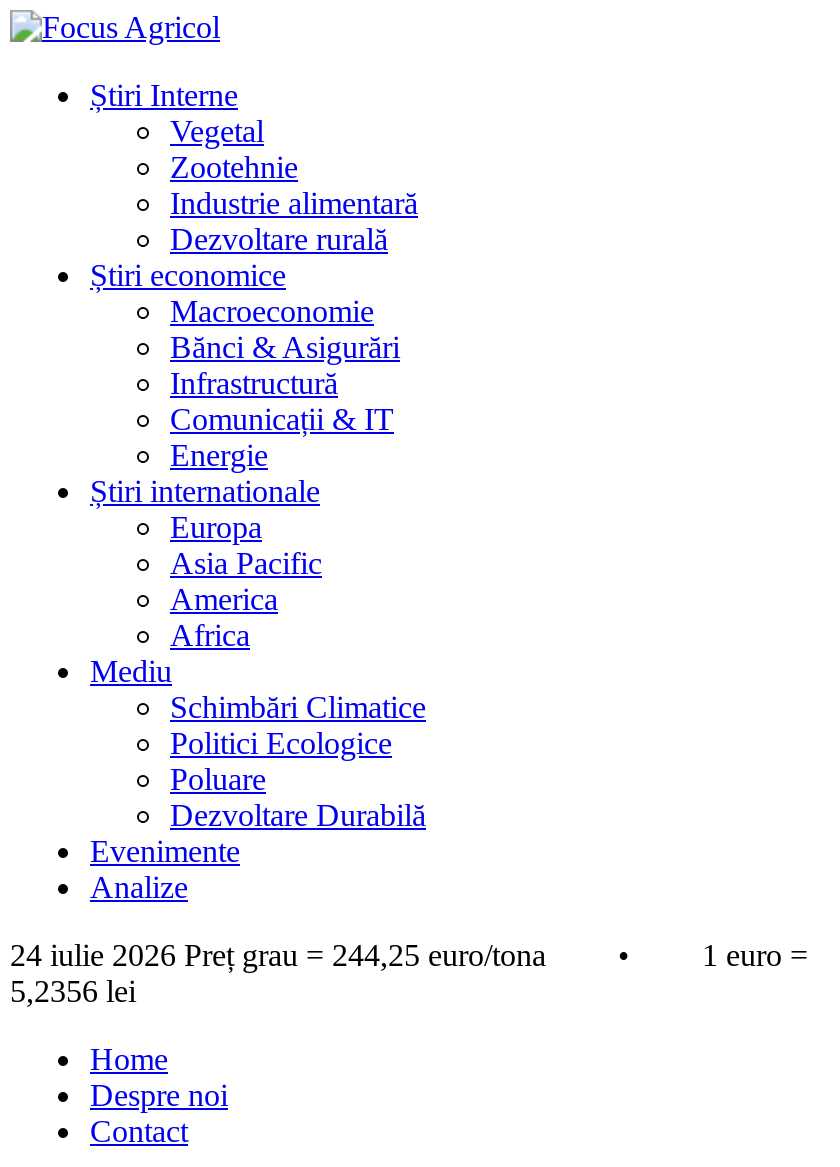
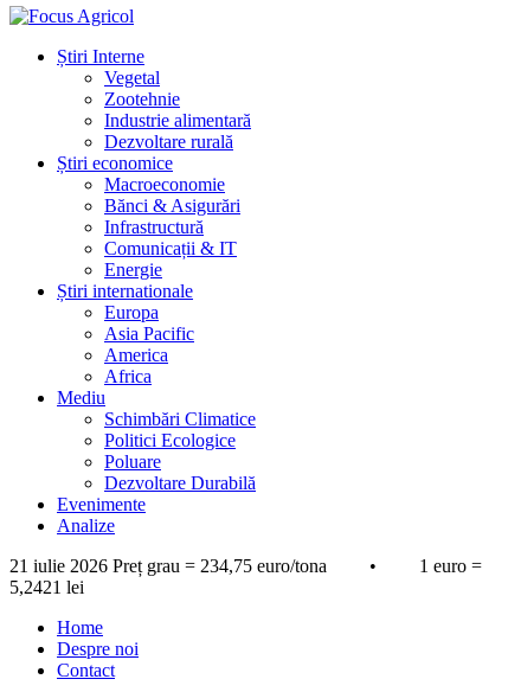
- 24 iulie 2026 Preț grau = 244,25 euro/tona • 1 euro =
+ 21 iulie 2026 Preț grau = 234,75 euro/tona • 1 euro =

- 5,2356 lei
+ 5,2421 lei
